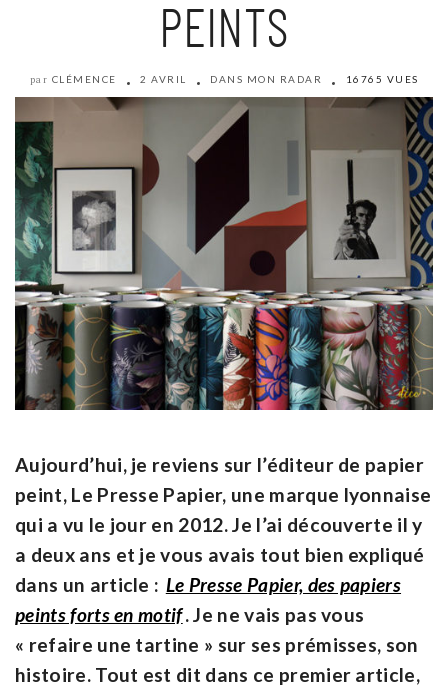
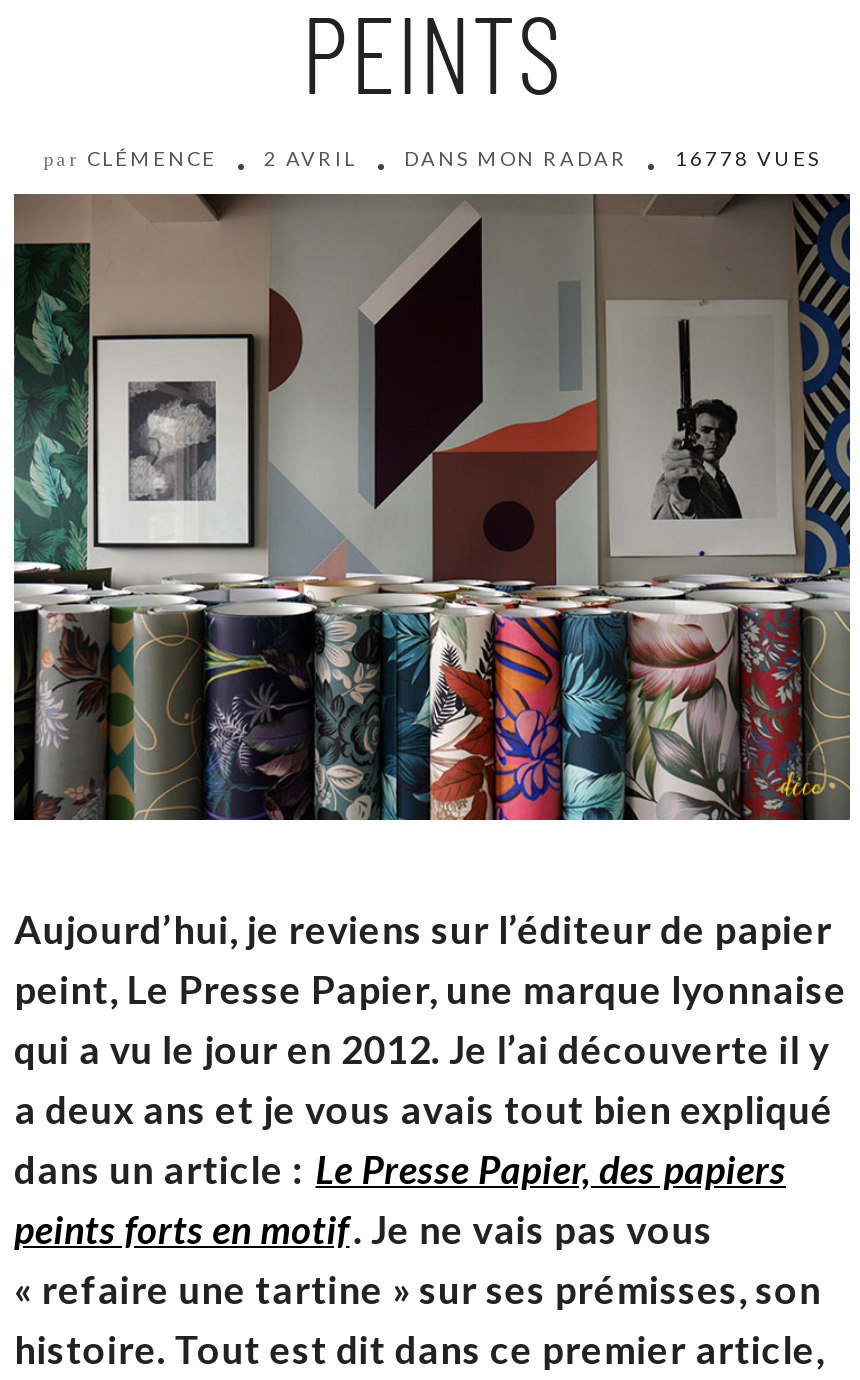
- par CLÉMENCE 2 AVRIL DANS MON RADAR 16765 VUES
+ par CLÉMENCE 2 AVRIL DANS MON RADAR 16778 VUES
